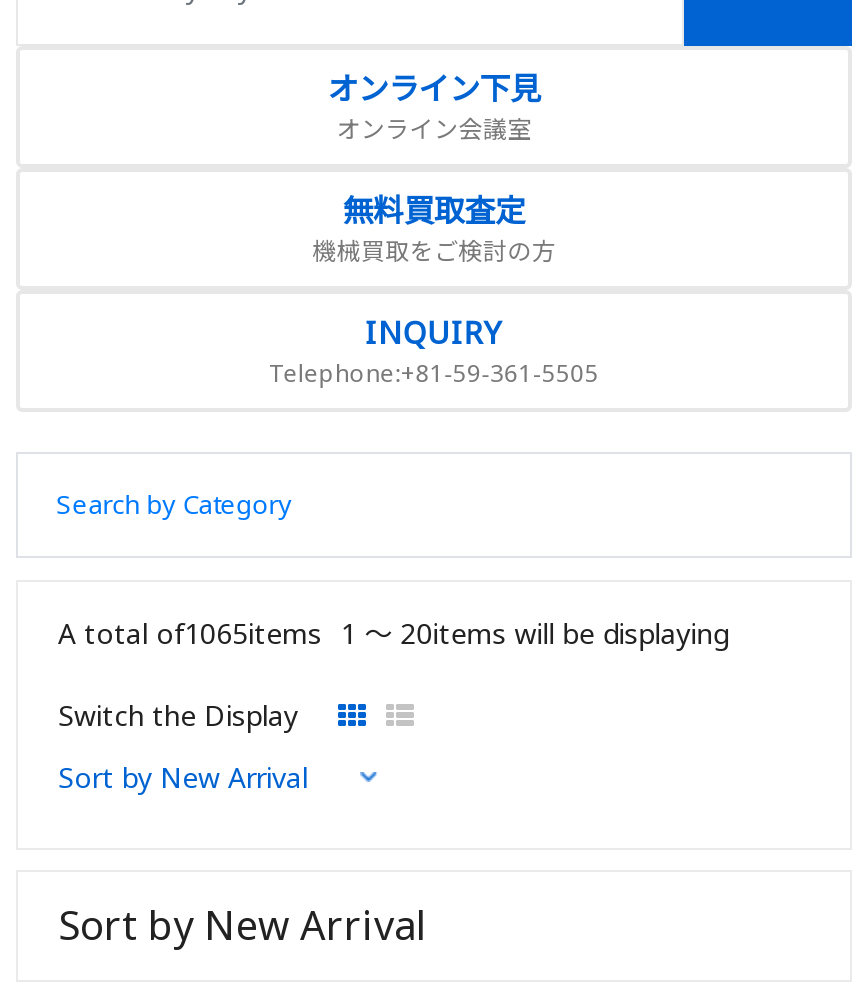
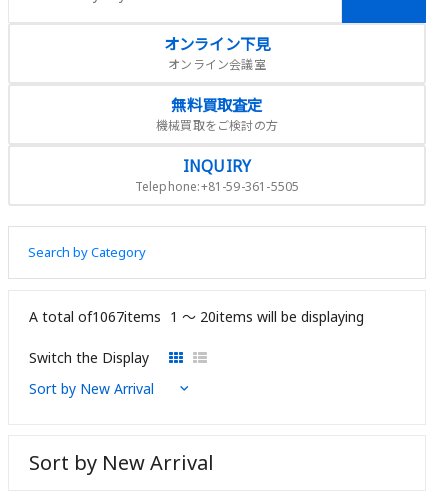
- A total of1065items 1 〜 20items will be displaying
+ A total of1067items 1 〜 20items will be displaying
